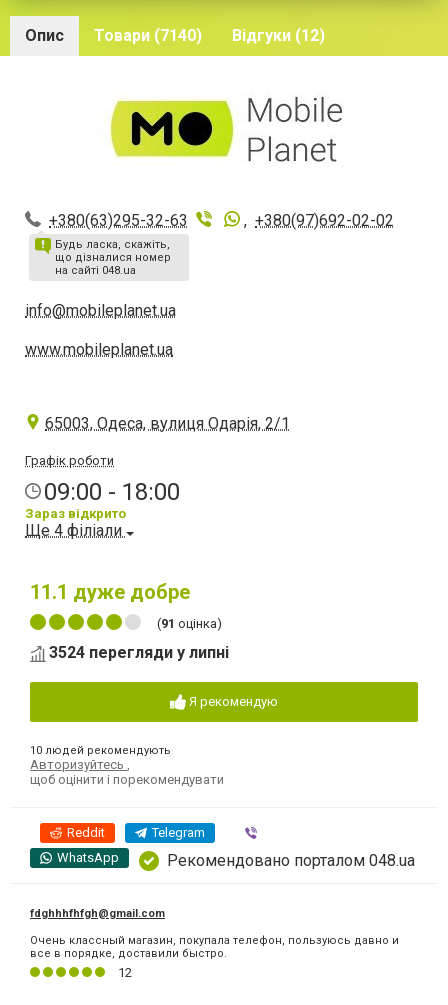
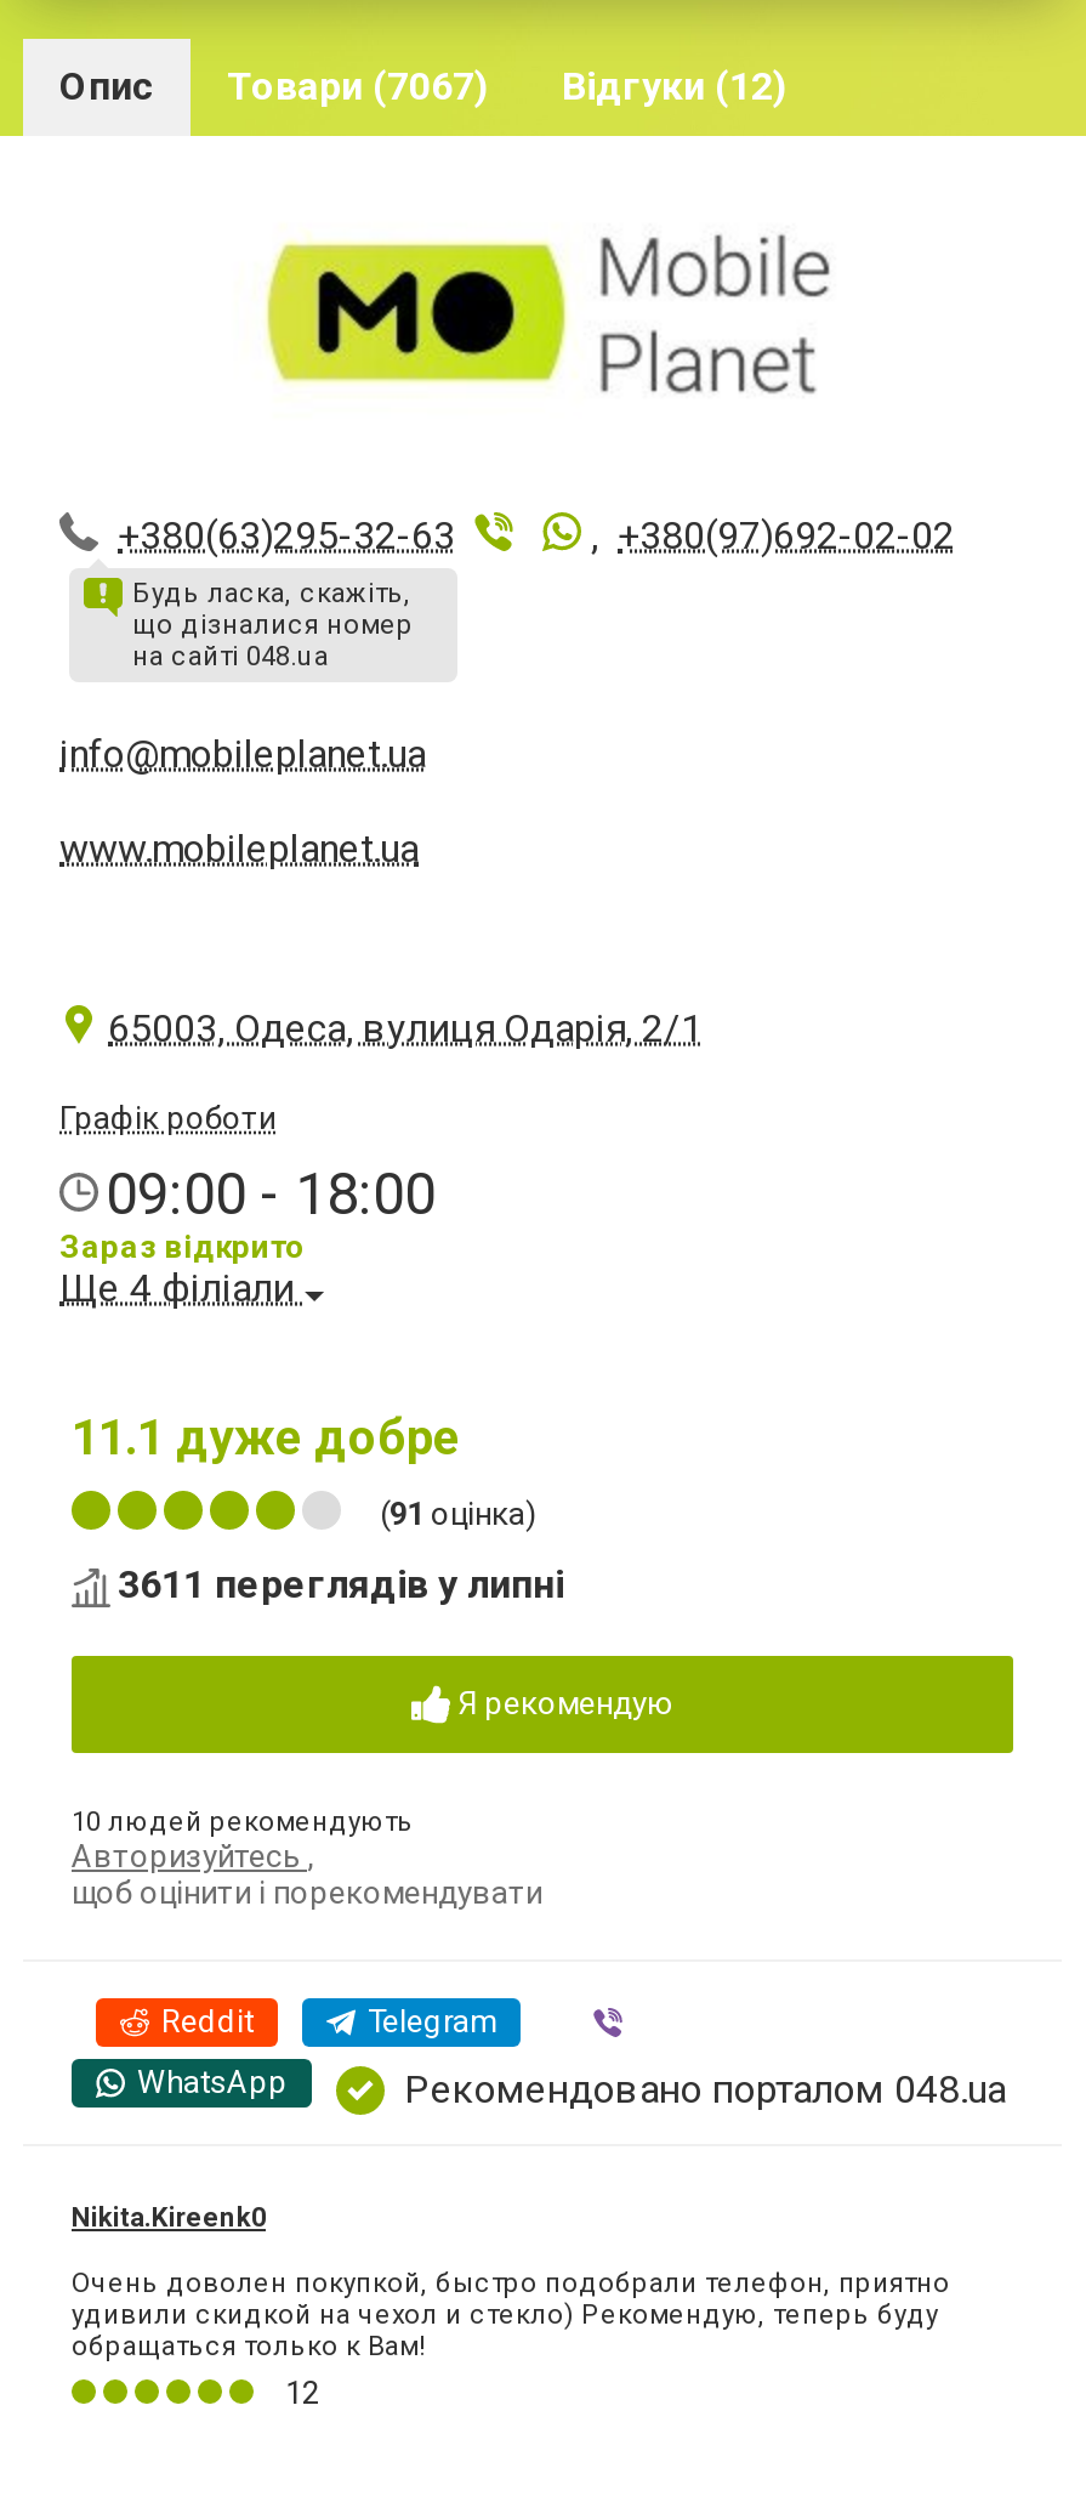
- Опис Товари (7140) Відгуки (12)
+ Опис Товари (7067) Відгуки (12)

- 3524 перегляди у липні
+ 3611 переглядів у липні

- fdghhhfhfgh@gmail.com
+ Nikita.Kireenk0

- Очень классный магазин, покупала телефон, пользуюсь давно и
- все в порядке, доставили быстро.
+ Очень доволен покупкой, быстро подобрали телефон, приятно
+ удивили скидкой на чехол и стекло) Рекомендую, теперь буду
+ обращаться только к Вам!
